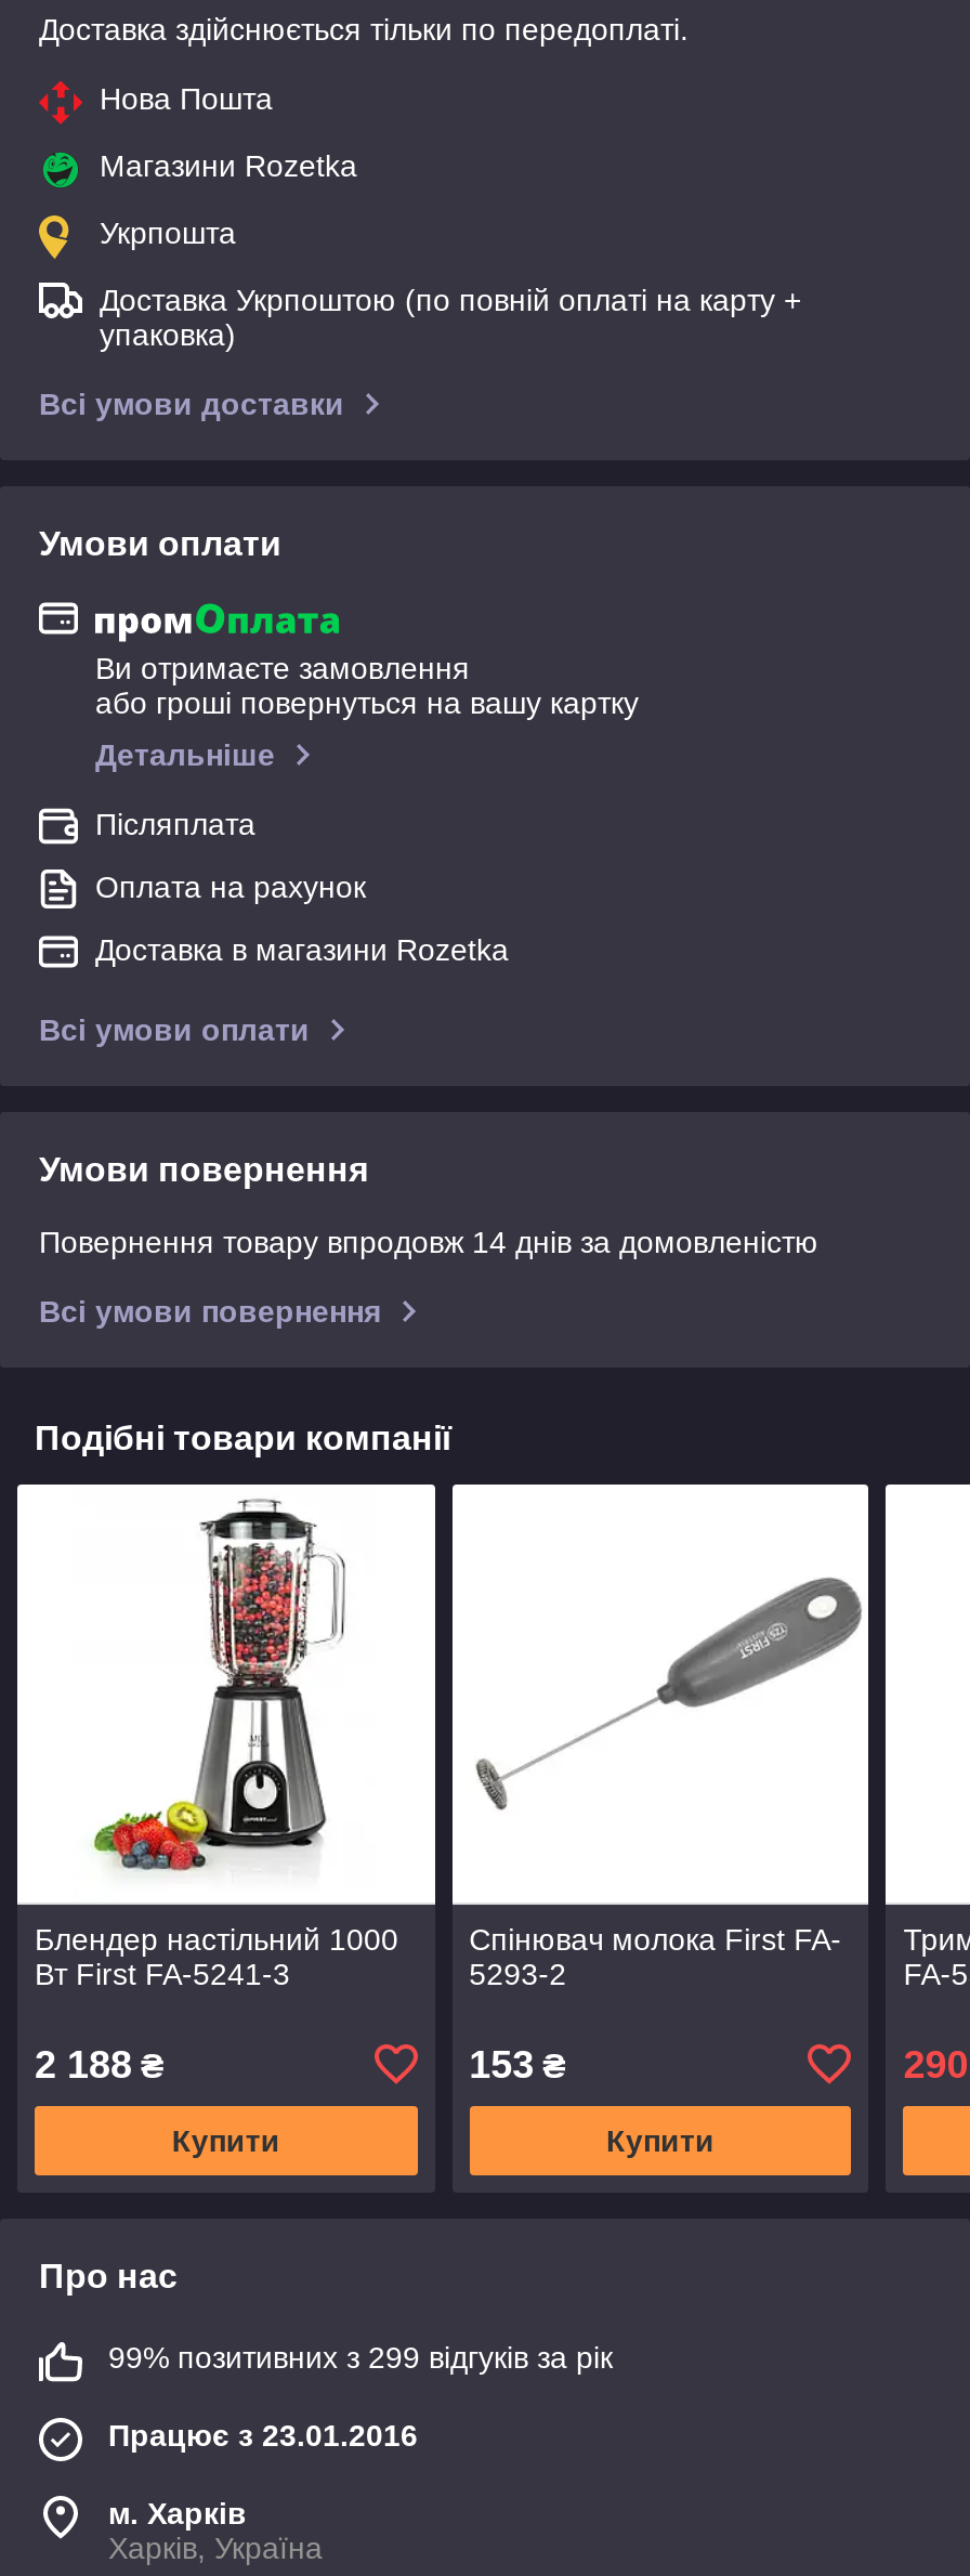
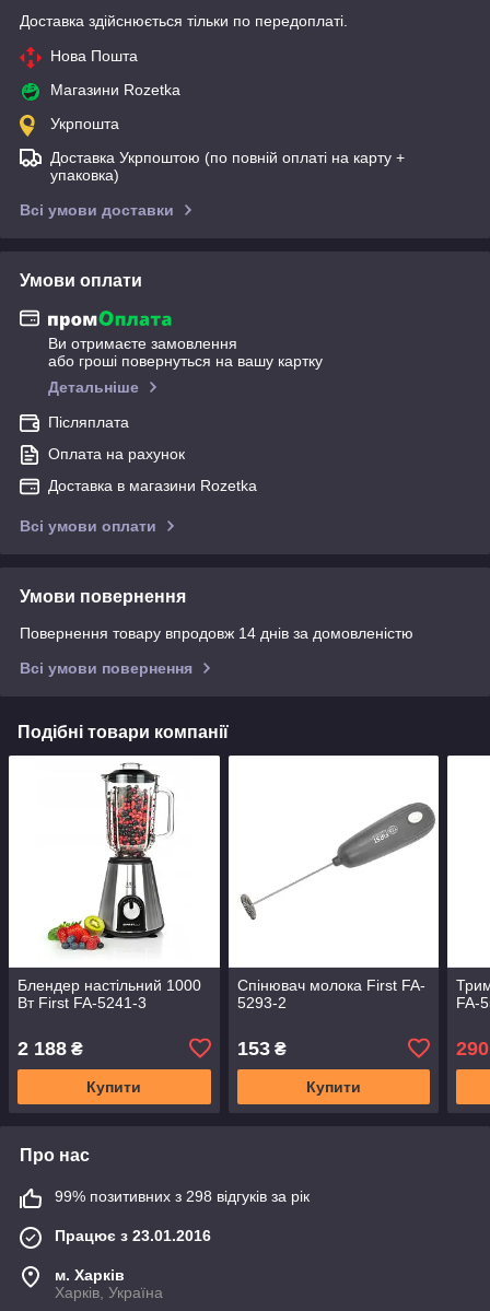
- 99% позитивних з 299 відгуків за рік
+ 99% позитивних з 298 відгуків за рік
